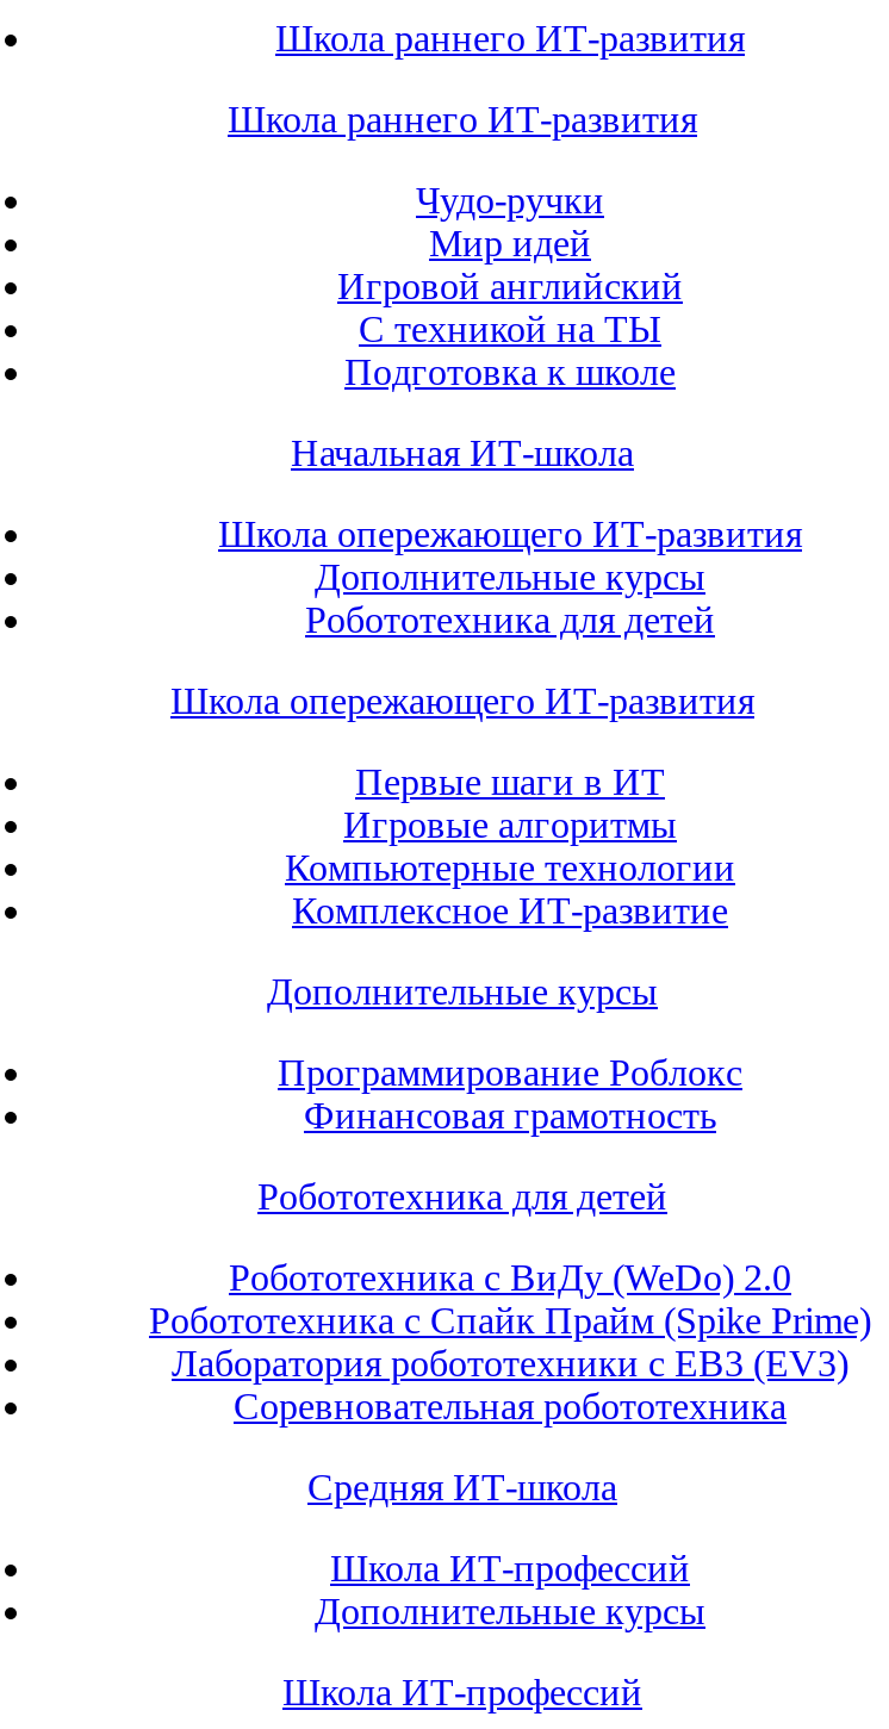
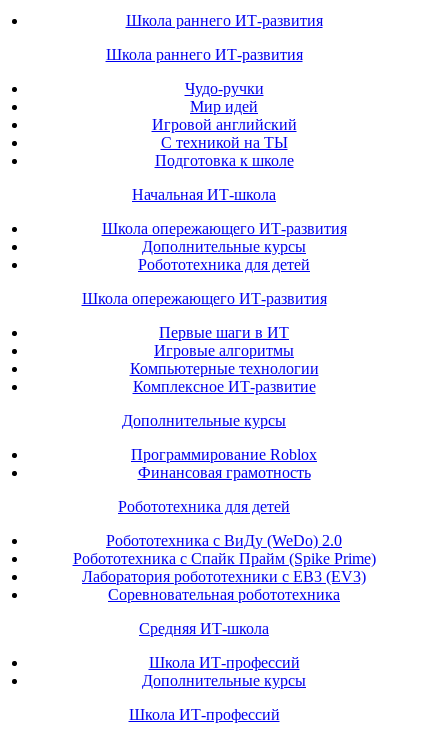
- Программирование Роблокс
+ Программирование Roblox
